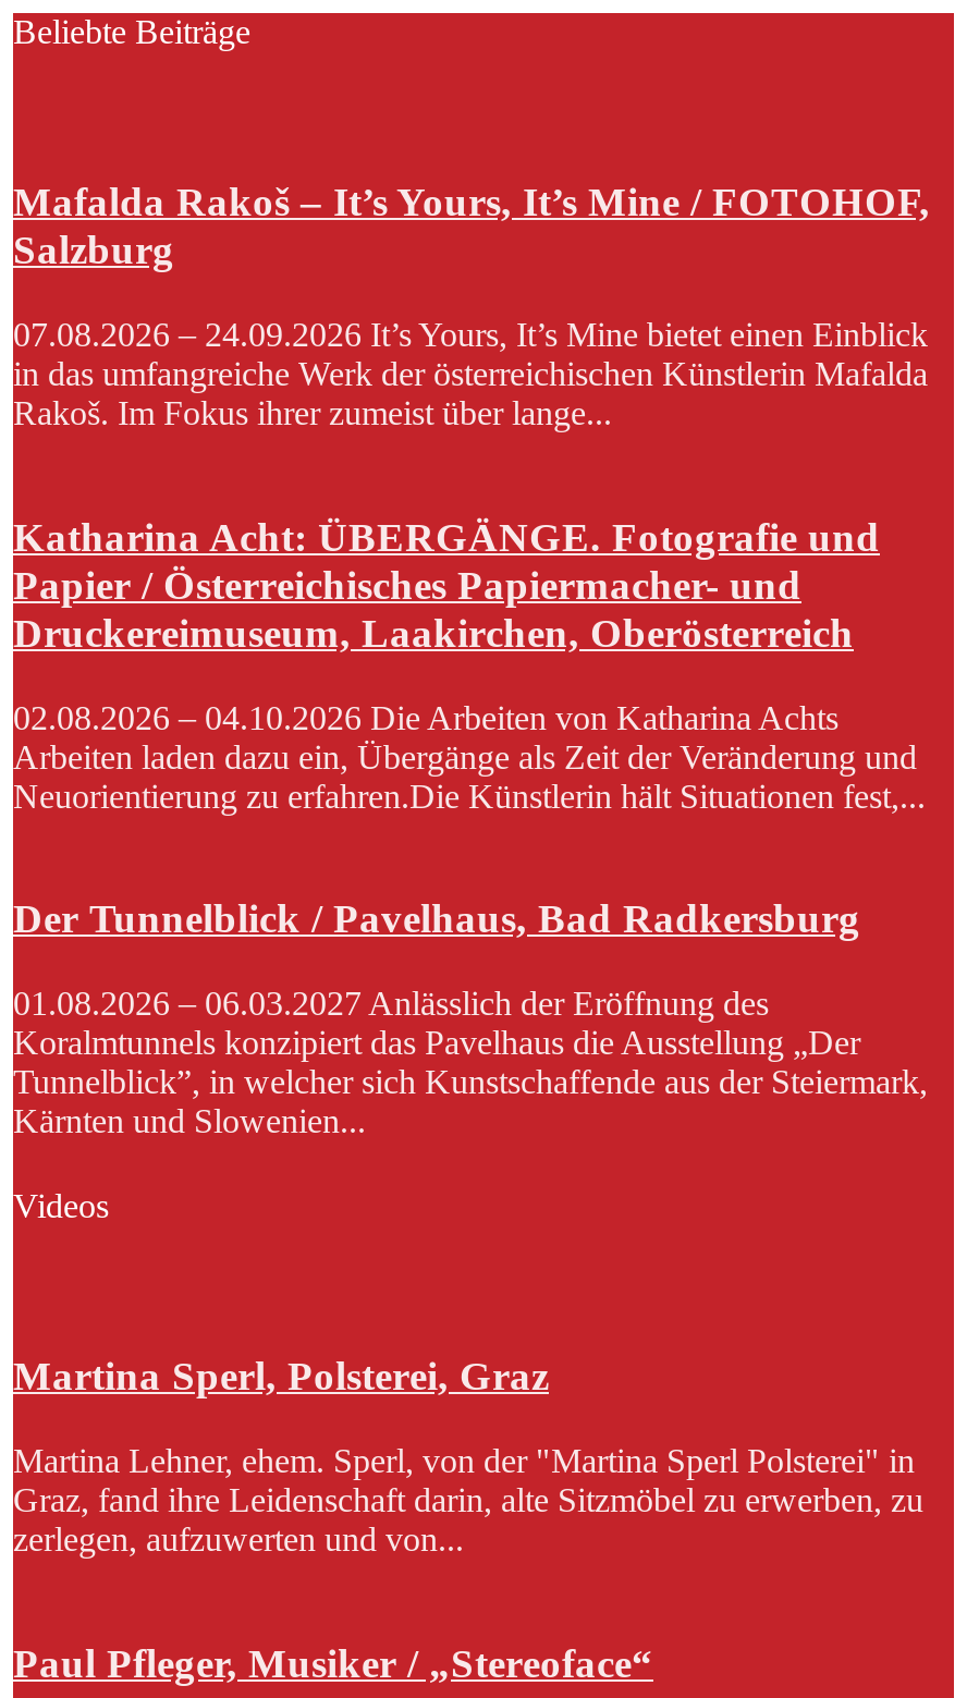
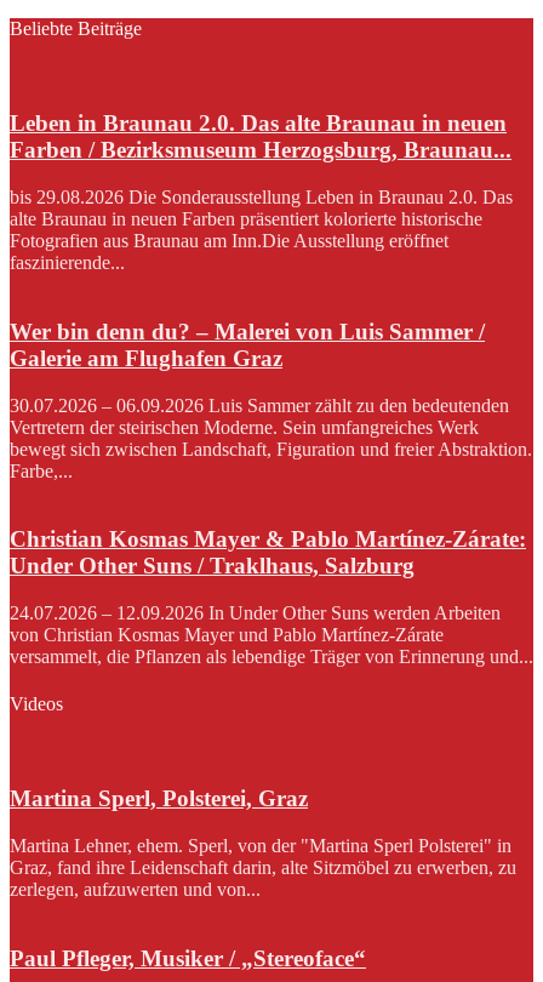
- Mafalda Rakoš – It’s Yours, It’s Mine / FOTOHOF,
- Salzburg
+ Leben in Braunau 2.0. Das alte Braunau in neuen
+ Farben / Bezirksmuseum Herzogsburg, Braunau...

- 07.08.2026 – 24.09.2026 It’s Yours, It’s Mine bietet einen Einblick
- in das umfangreiche Werk der österreichischen Künstlerin Mafalda
- Rakoš. Im Fokus ihrer zumeist über lange...
+ bis 29.08.2026 Die Sonderausstellung Leben in Braunau 2.0. Das
+ alte Braunau in neuen Farben präsentiert kolorierte historische
+ Fotografien aus Braunau am Inn.Die Ausstellung eröffnet
+ faszinierende...

- Katharina Acht: ÜBERGÄNGE. Fotografie und
- Papier / Österreichisches Papiermacher- und
- Druckereimuseum, Laakirchen, Oberösterreich
+ Wer bin denn du? – Malerei von Luis Sammer /
+ Galerie am Flughafen Graz

- 02.08.2026 – 04.10.2026 Die Arbeiten von Katharina Achts
- Arbeiten laden dazu ein, Übergänge als Zeit der Veränderung und
- Neuorientierung zu erfahren.Die Künstlerin hält Situationen fest,...
+ 30.07.2026 – 06.09.2026 Luis Sammer zählt zu den bedeutenden
+ Vertretern der steirischen Moderne. Sein umfangreiches Werk
+ bewegt sich zwischen Landschaft, Figuration und freier Abstraktion.
+ Farbe,...

- Der Tunnelblick / Pavelhaus, Bad Radkersburg
+ Christian Kosmas Mayer & Pablo Martínez-Zárate:
+ Under Other Suns / Traklhaus, Salzburg

- 01.08.2026 – 06.03.2027 Anlässlich der Eröffnung des
- Koralmtunnels konzipiert das Pavelhaus die Ausstellung „Der
- Tunnelblick”, in welcher sich Kunstschaffende aus der Steiermark,
- Kärnten und Slowenien...
+ 24.07.2026 – 12.09.2026 In Under Other Suns werden Arbeiten
+ von Christian Kosmas Mayer und Pablo Martínez-Zárate
+ versammelt, die Pflanzen als lebendige Träger von Erinnerung und...
